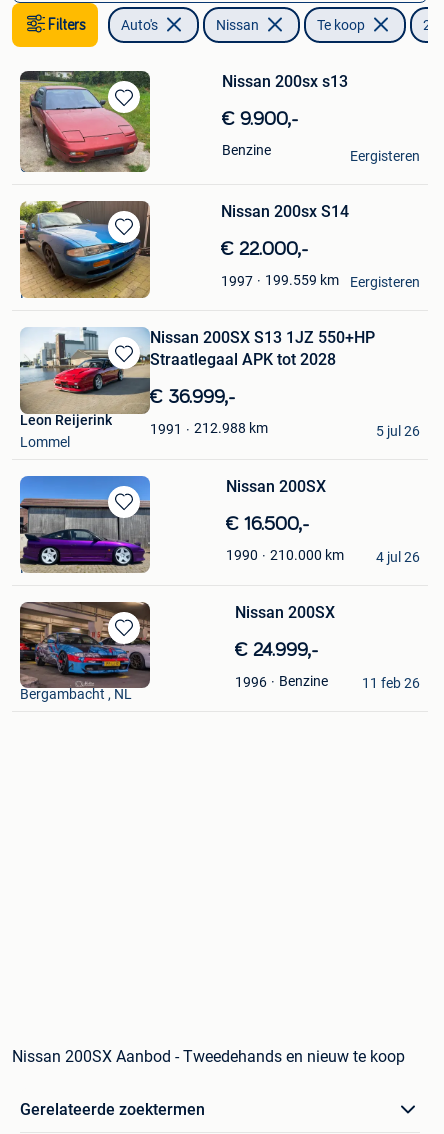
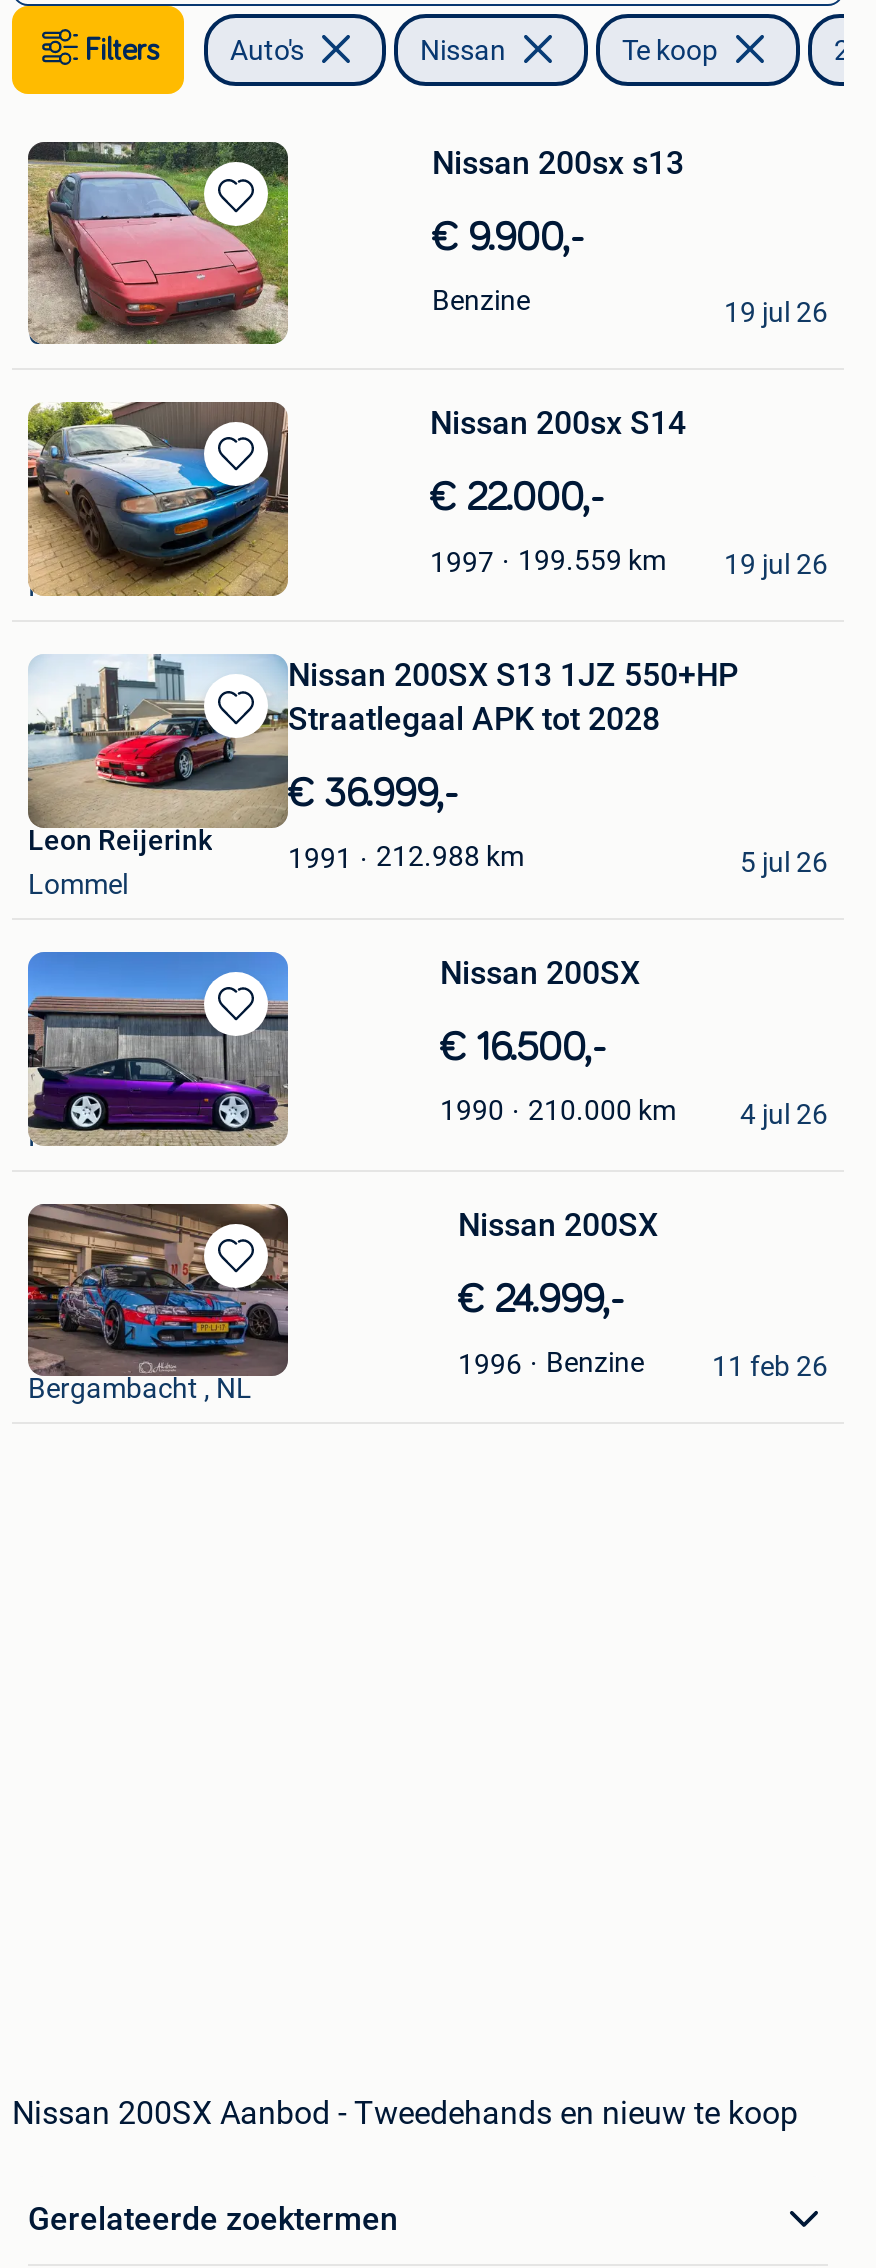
- Eergisteren
+ 19 jul 26

- Eergisteren
+ 19 jul 26
